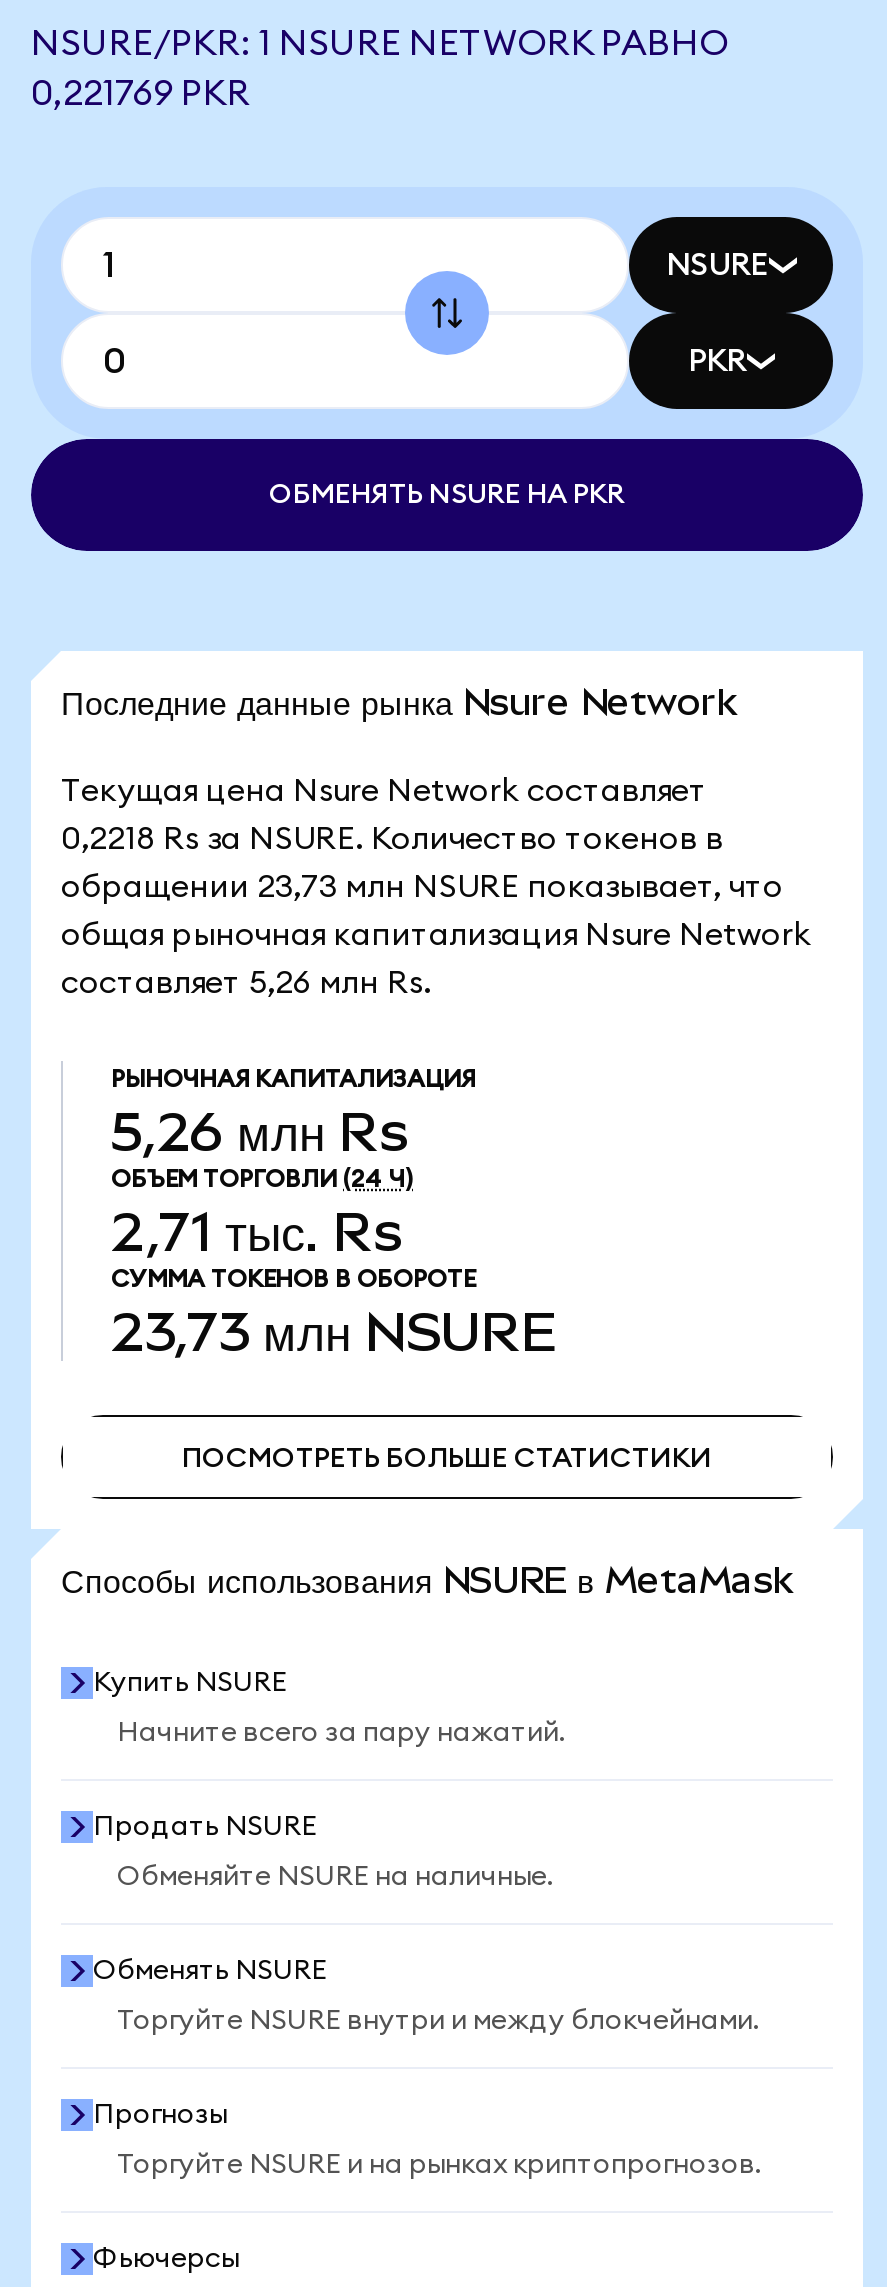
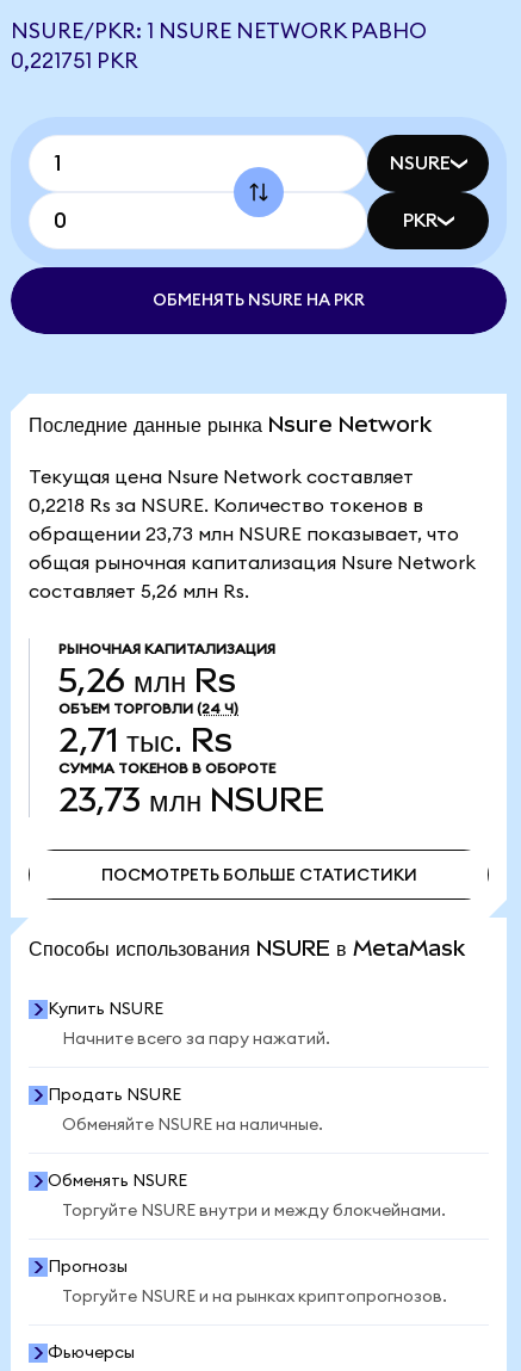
- 0,221769 PKR
+ 0,221751 PKR
